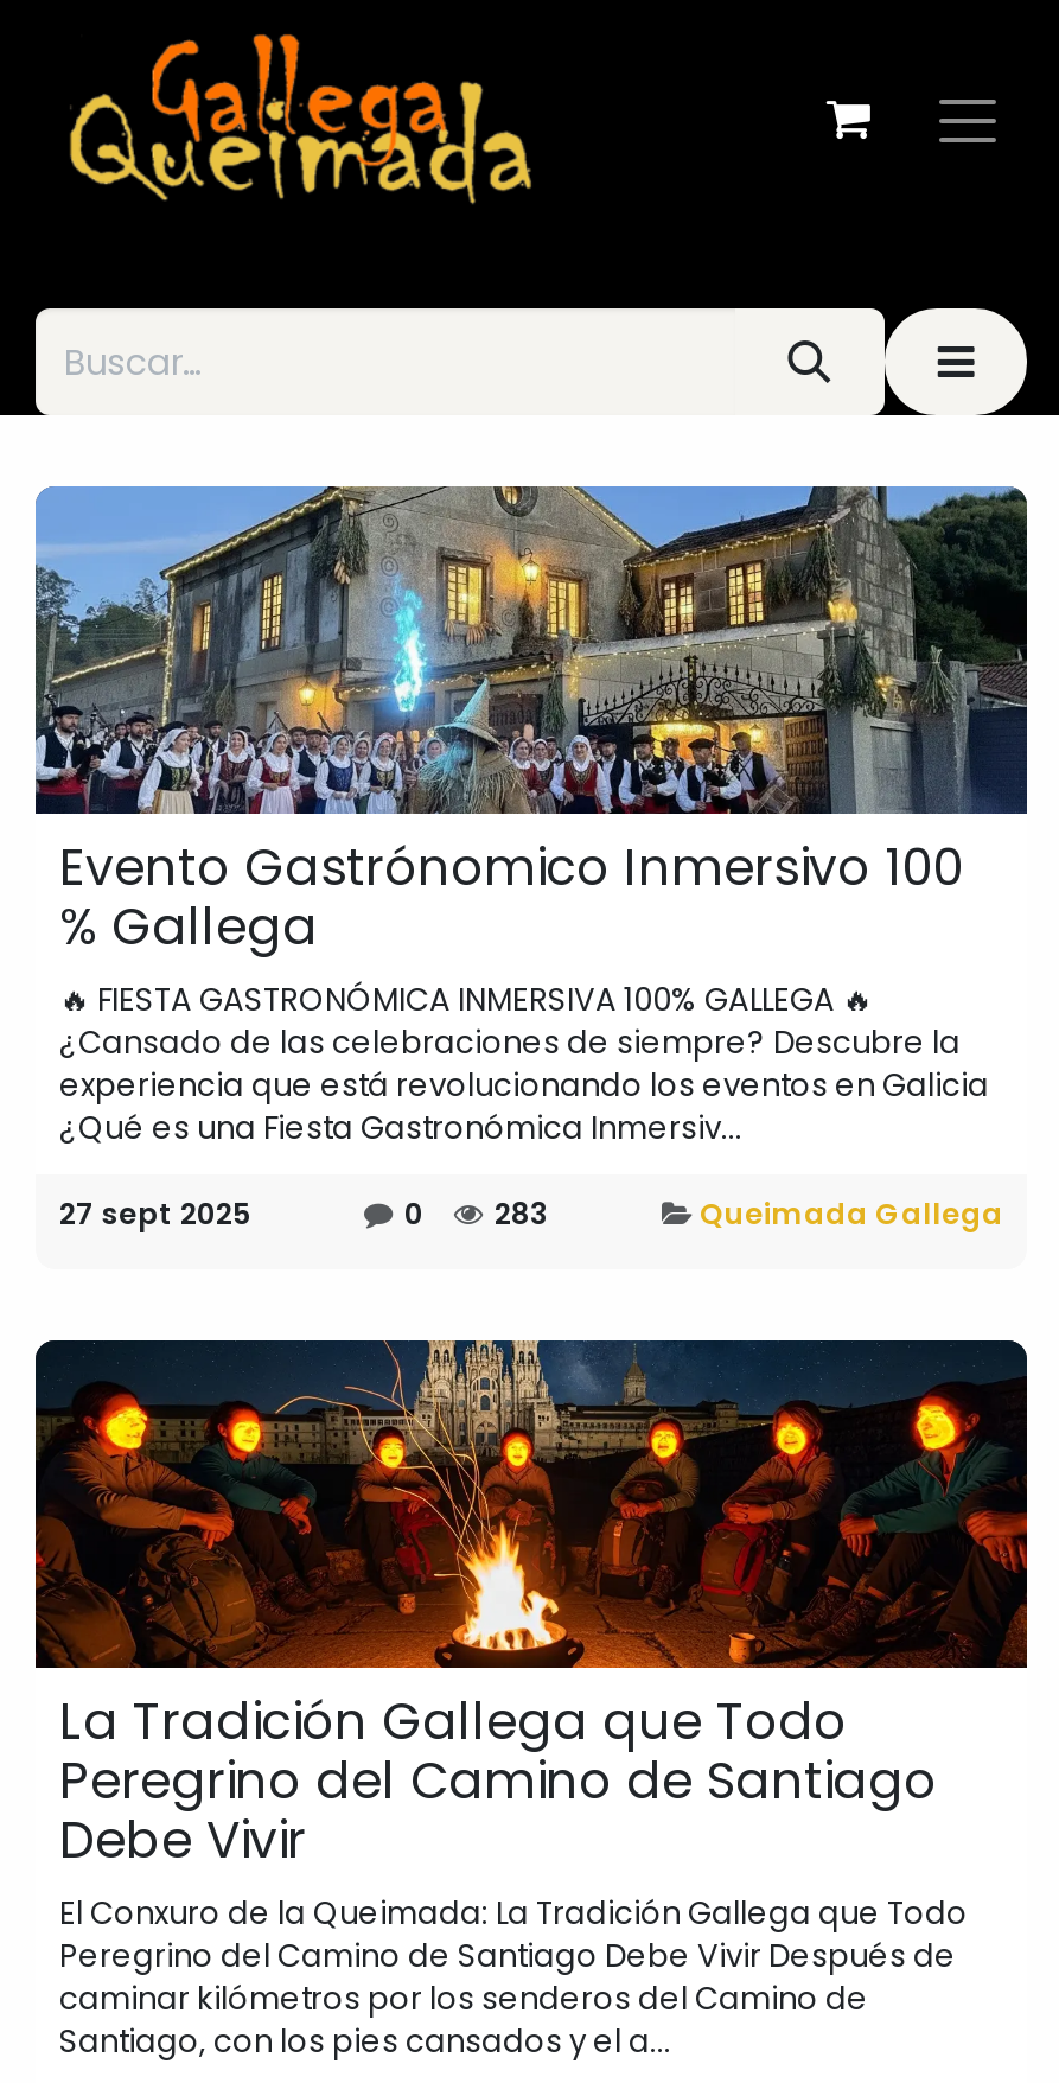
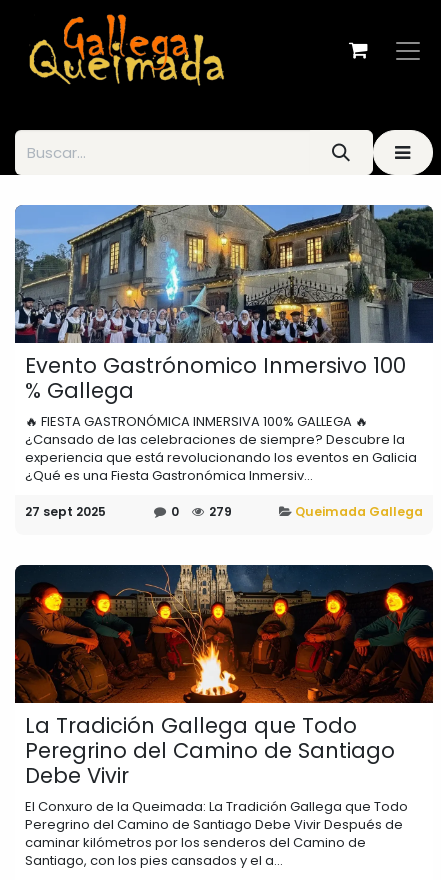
- 0 283
+ 0 279
